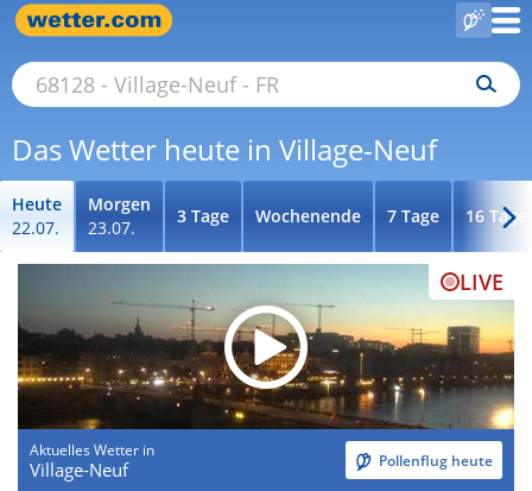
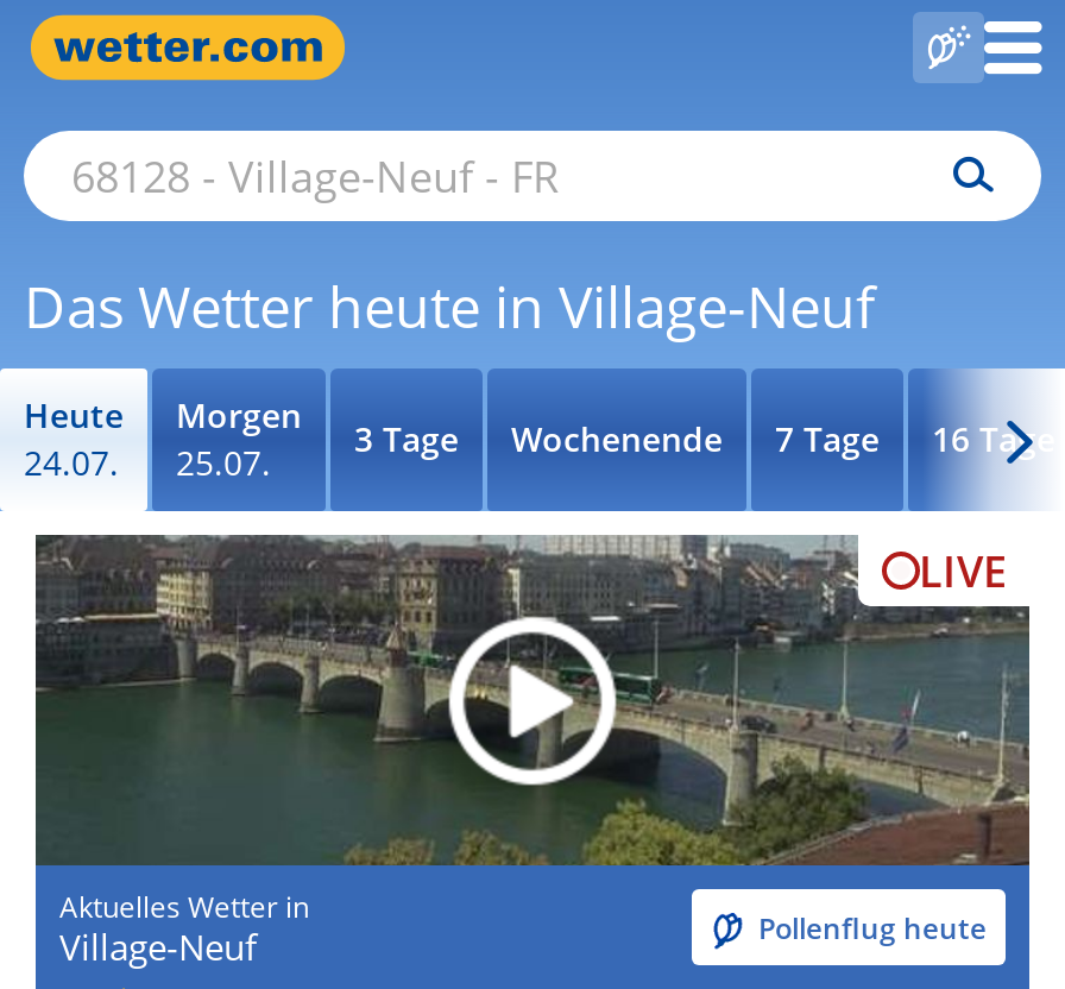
- 22.07.
+ 24.07.

- 23.07.
+ 25.07.

- [image]
+ [image]
